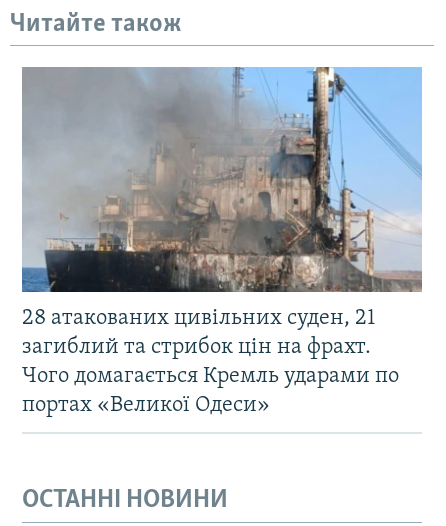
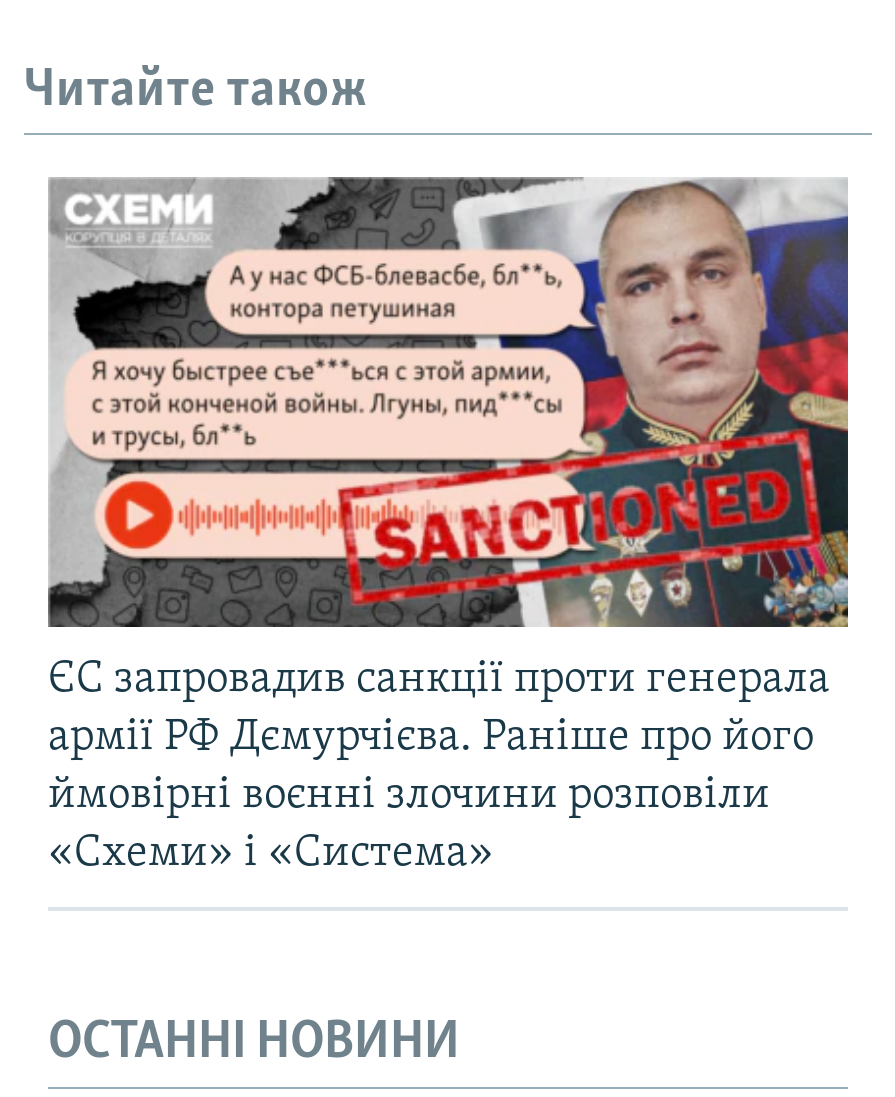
- [image]
- 28 атакованих цивільних суден, 21
- загиблий та стрибок цін на фрахт.
- Чого домагається Кремль ударами по
- портах «Великої Одеси»
+ [image]
+ ЄС запровадив санкції проти генерала
+ армії РФ Дємурчієва. Раніше про його
+ ймовірні воєнні злочини розповіли
+ «Схеми» і «Система»
